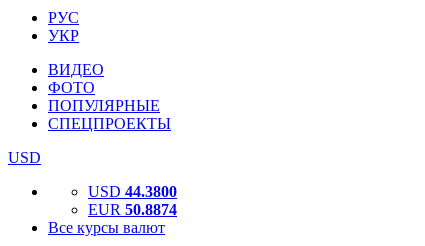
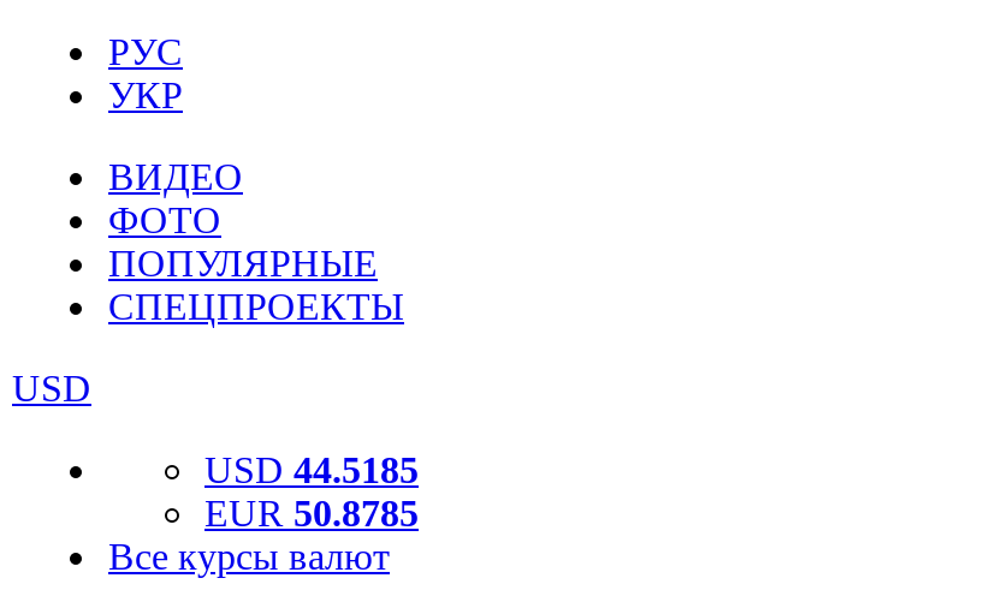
- USD 44.3800
+ USD 44.5185

- EUR 50.8874
+ EUR 50.8785
